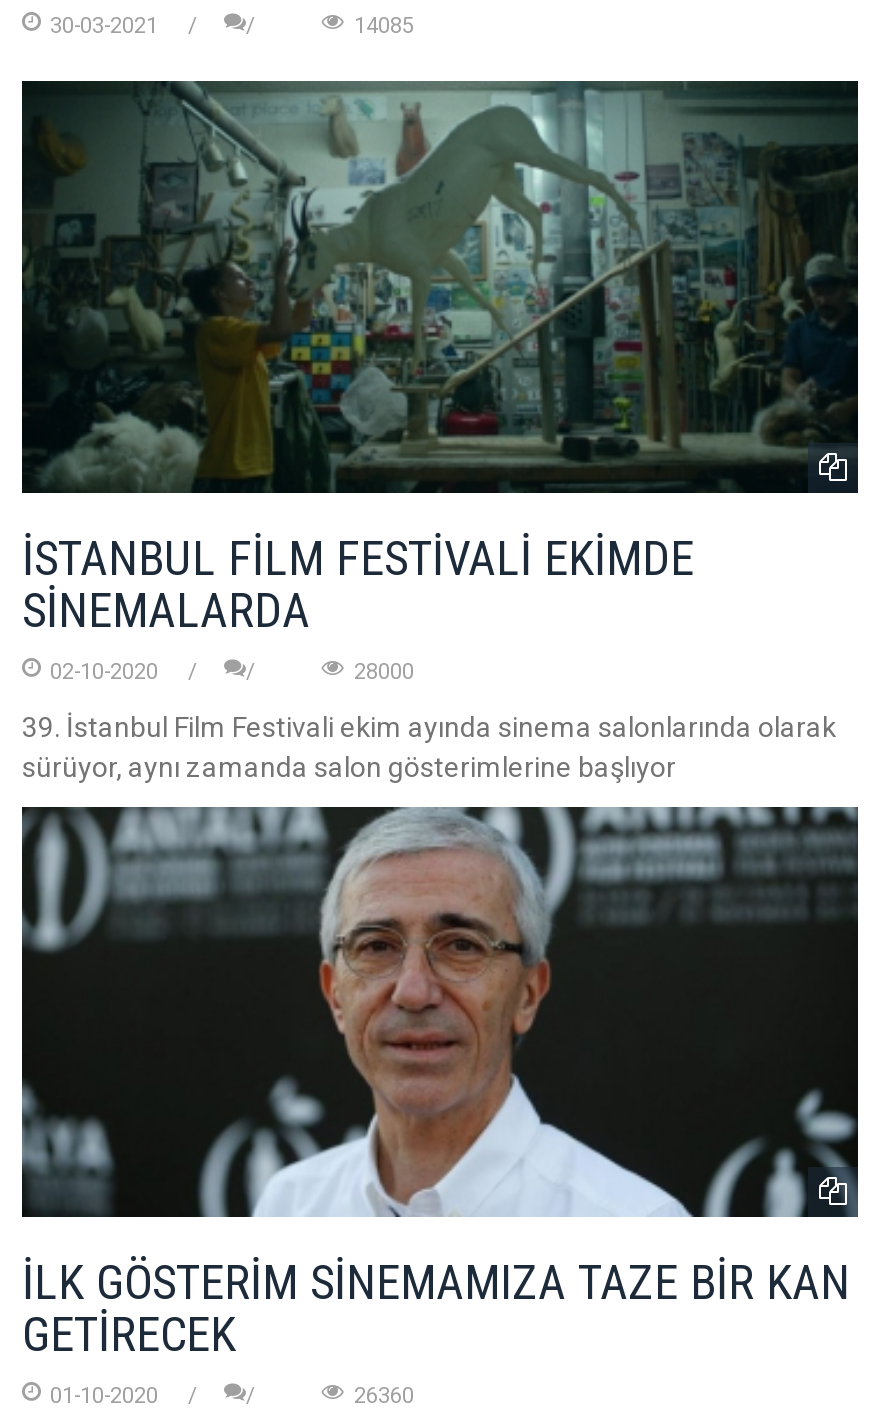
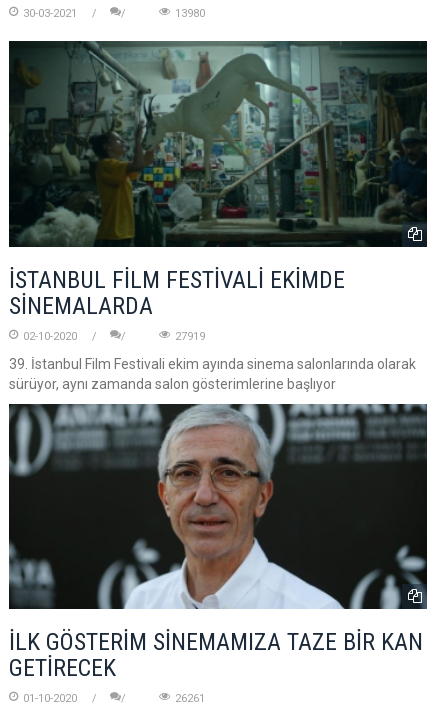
- 14085
+ 13980

- 28000
+ 27919

- 26360
+ 26261
